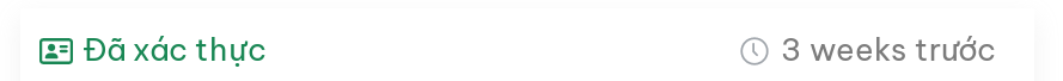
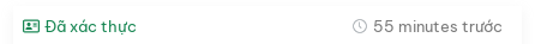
- 3 weeks trước
+ 55 minutes trước
